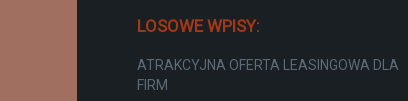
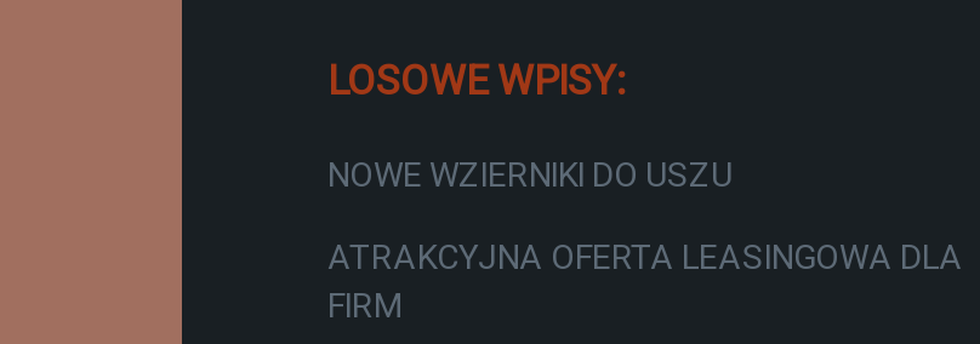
+ NOWE WZIERNIKI DO USZU
